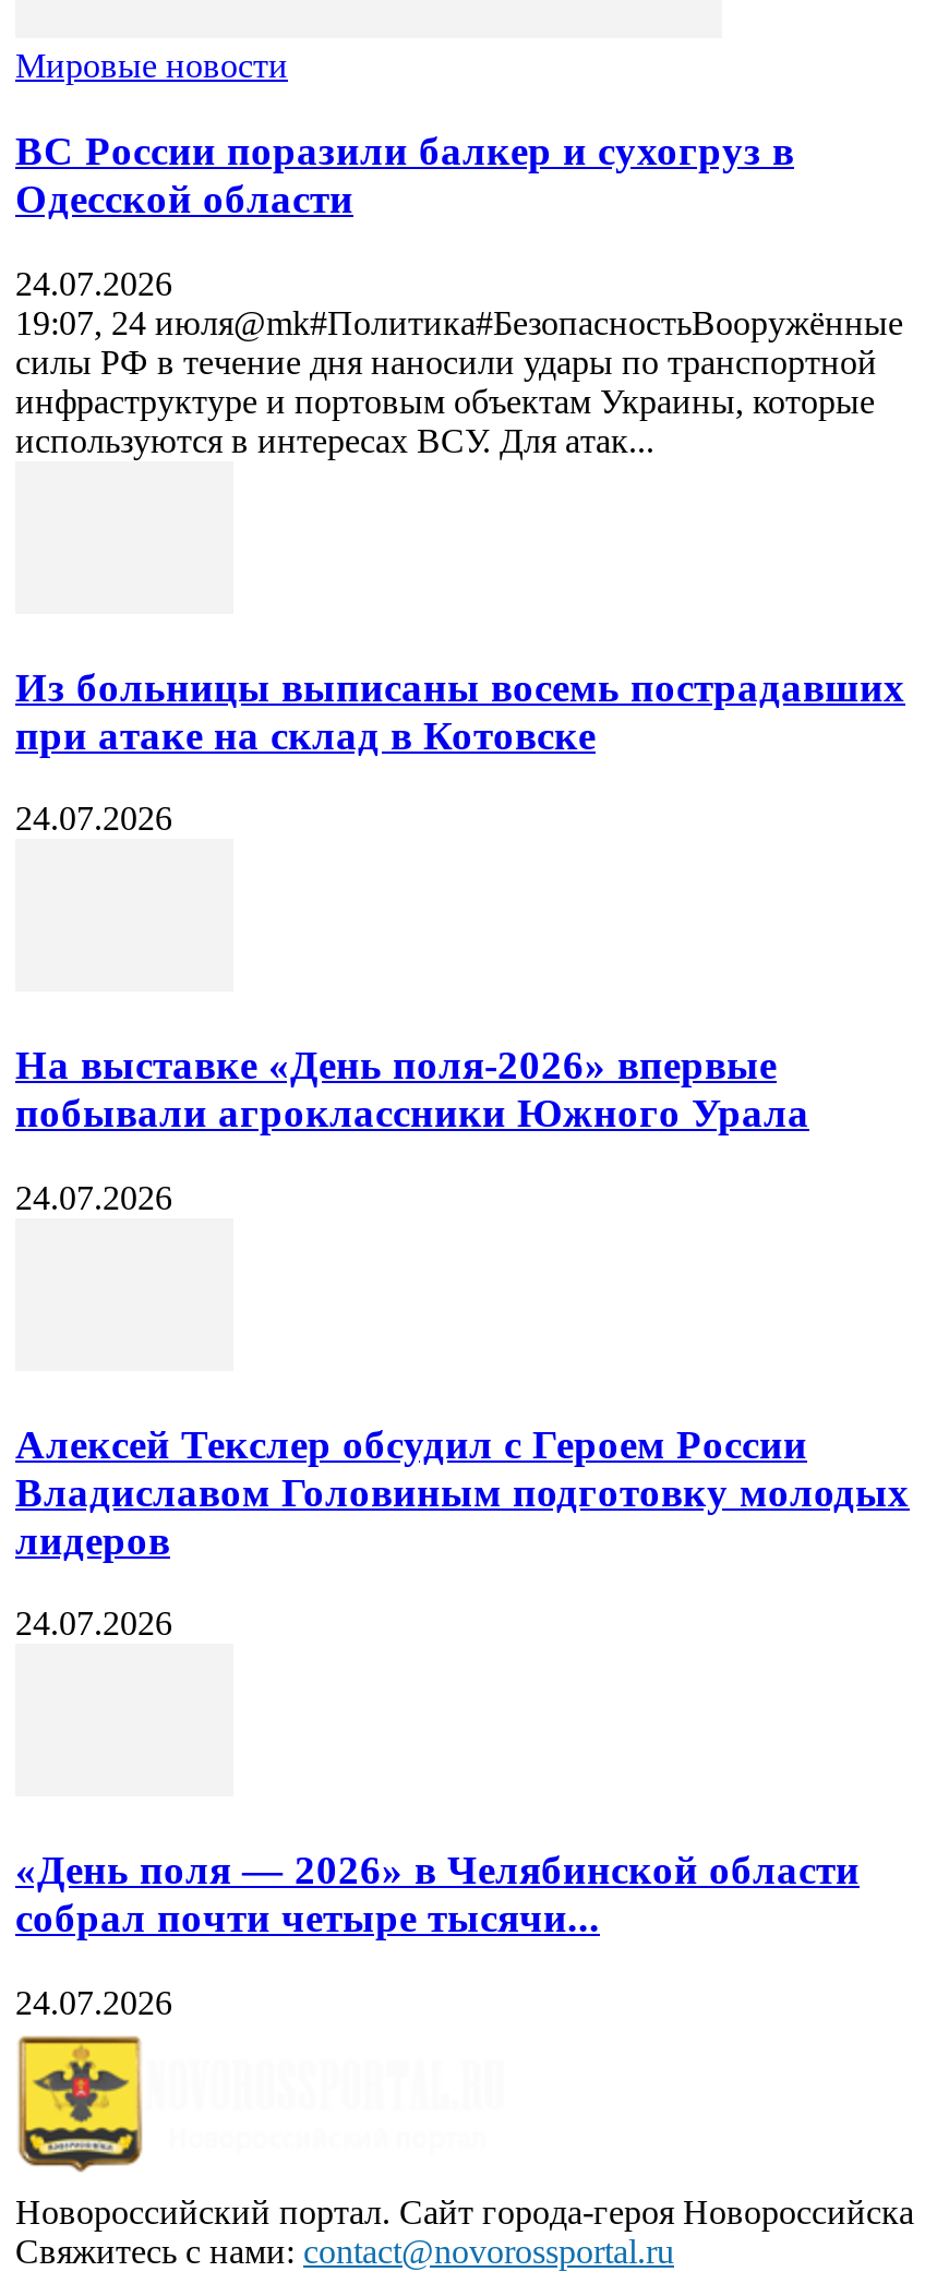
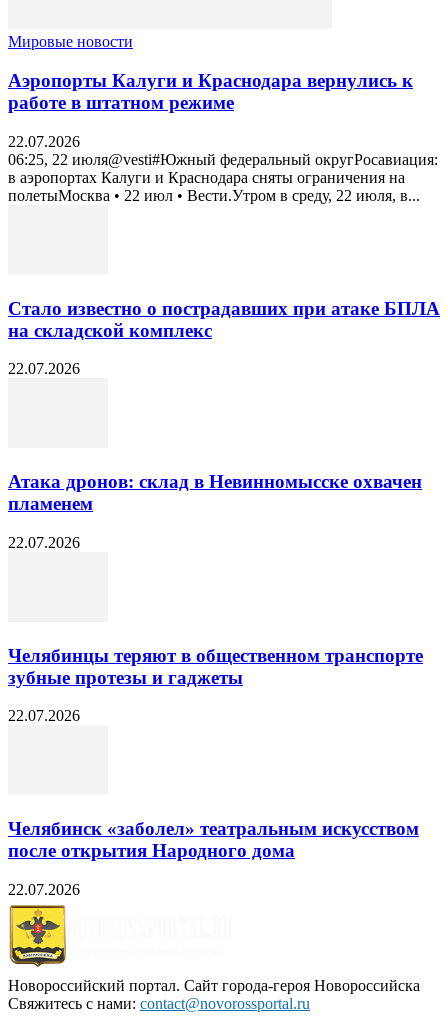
- ВС России поразили балкер и сухогруз в
- Одесской области
+ Аэропорты Калуги и Краснодара вернулись к
+ работе в штатном режиме

- 24.07.2026
- 19:07, 24 июля@mk#Политика#БезопасностьВооружённые
- силы РФ в течение дня наносили удары по транспортной
- инфраструктуре и портовым объектам Украины, которые
- используются в интересах ВСУ. Для атак...
+ 22.07.2026
+ 06:25, 22 июля@vesti#Южный федеральный округРосавиация:
+ в аэропортах Калуги и Краснодара сняты ограничения на
+ полетыМосква • 22 июл • Вести.Утром в среду, 22 июля, в...

- Из больницы выписаны восемь пострадавших
- при атаке на склад в Котовске
+ Стало известно о пострадавших при атаке БПЛА
+ на складской комплекс

- 24.07.2026
+ 22.07.2026

- На выставке «День поля-2026» впервые
- побывали агроклассники Южного Урала
+ Атака дронов: склад в Невинномысске охвачен
+ пламенем

- 24.07.2026
+ 22.07.2026

- Алексей Текслер обсудил с Героем России
- Владиславом Головиным подготовку молодых
- лидеров
+ Челябинцы теряют в общественном транспорте
+ зубные протезы и гаджеты

- 24.07.2026
+ 22.07.2026

- «День поля — 2026» в Челябинской области
- собрал почти четыре тысячи...
+ Челябинск «заболел» театральным искусством
+ после открытия Народного дома

- 24.07.2026
+ 22.07.2026
